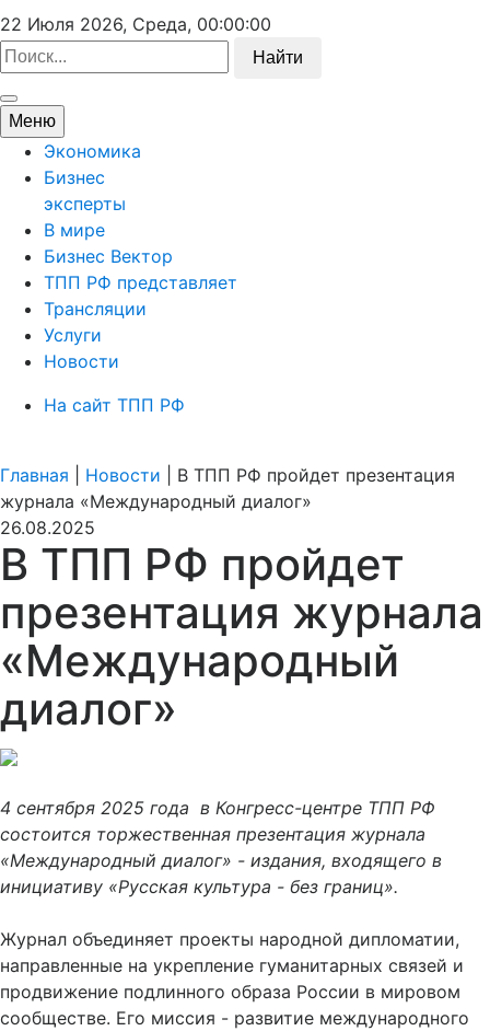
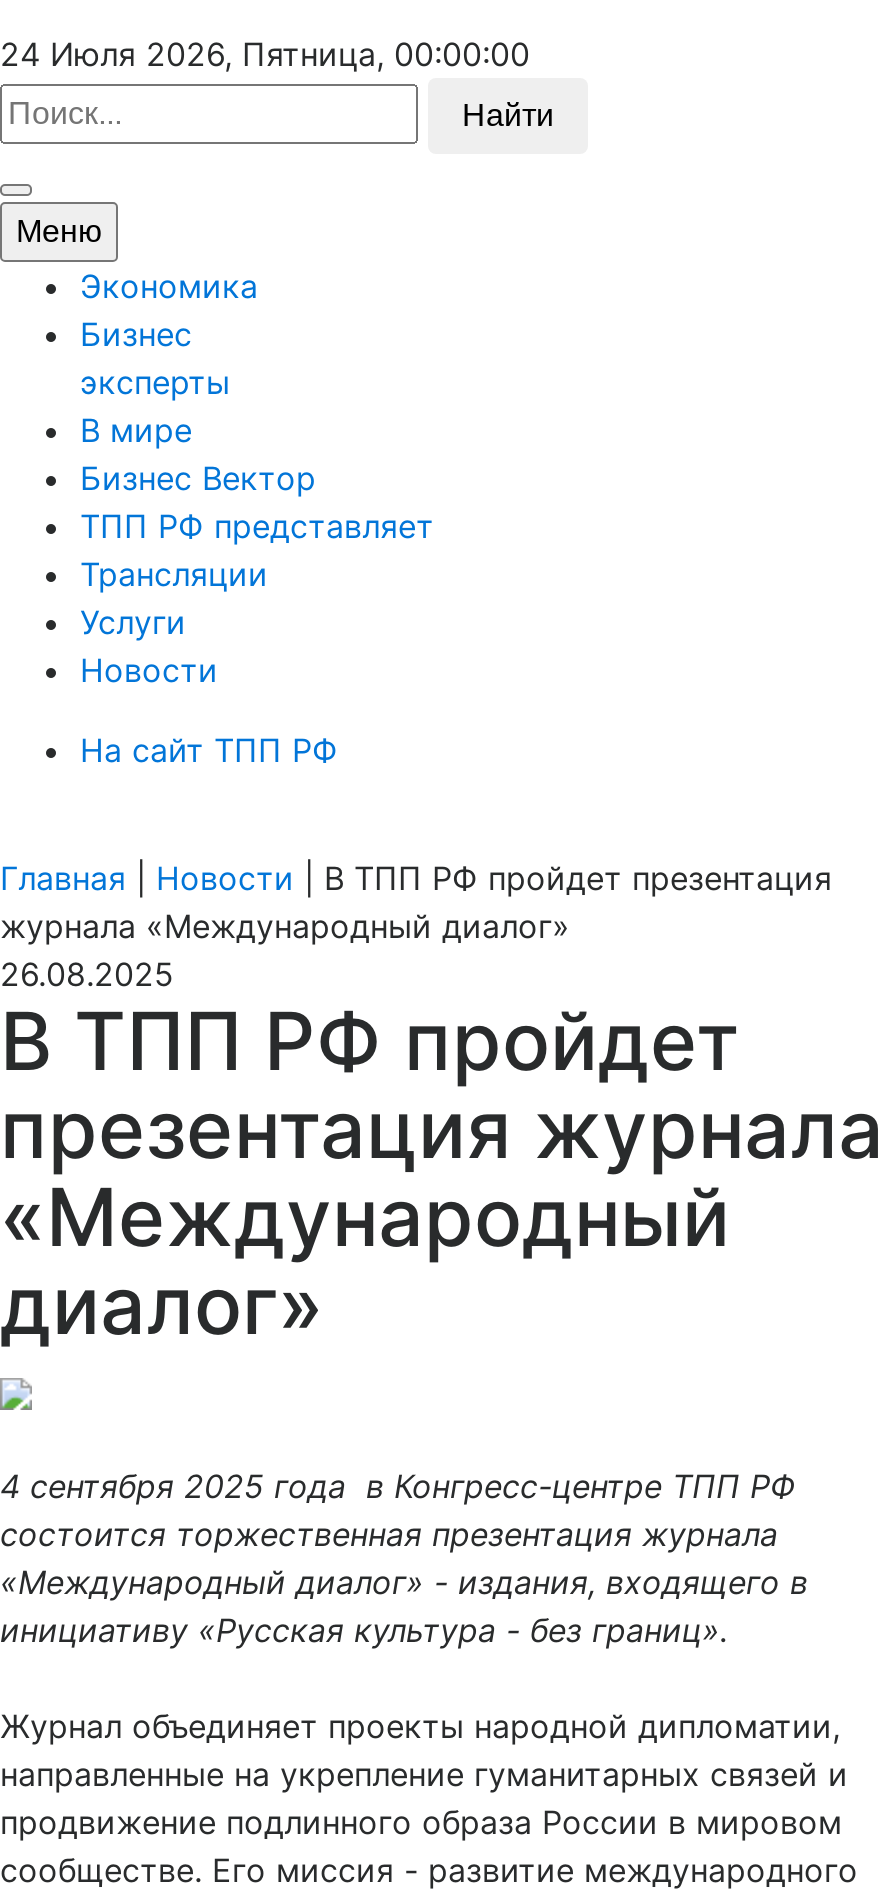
- 22 Июля 2026, Среда, 00:00:00
+ 24 Июля 2026, Пятница, 00:00:00
